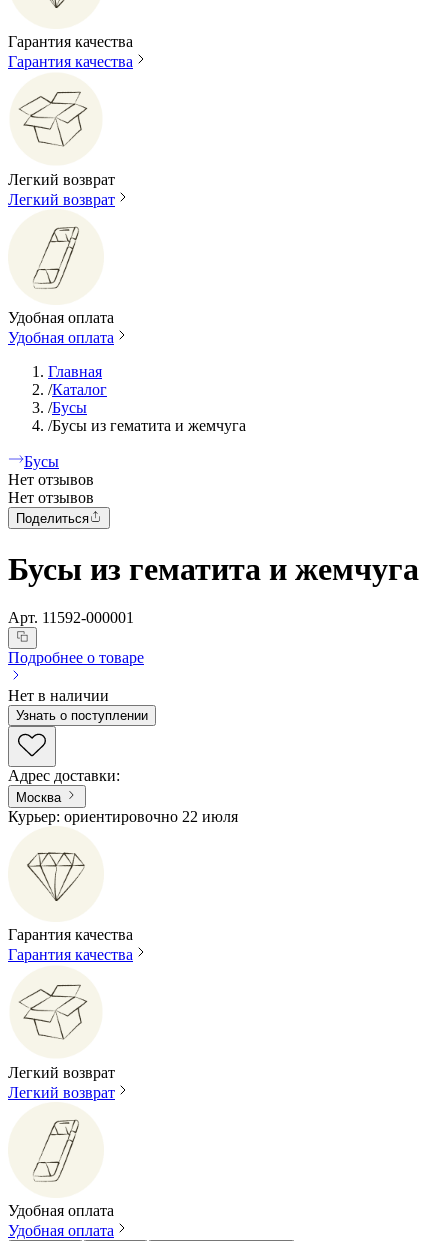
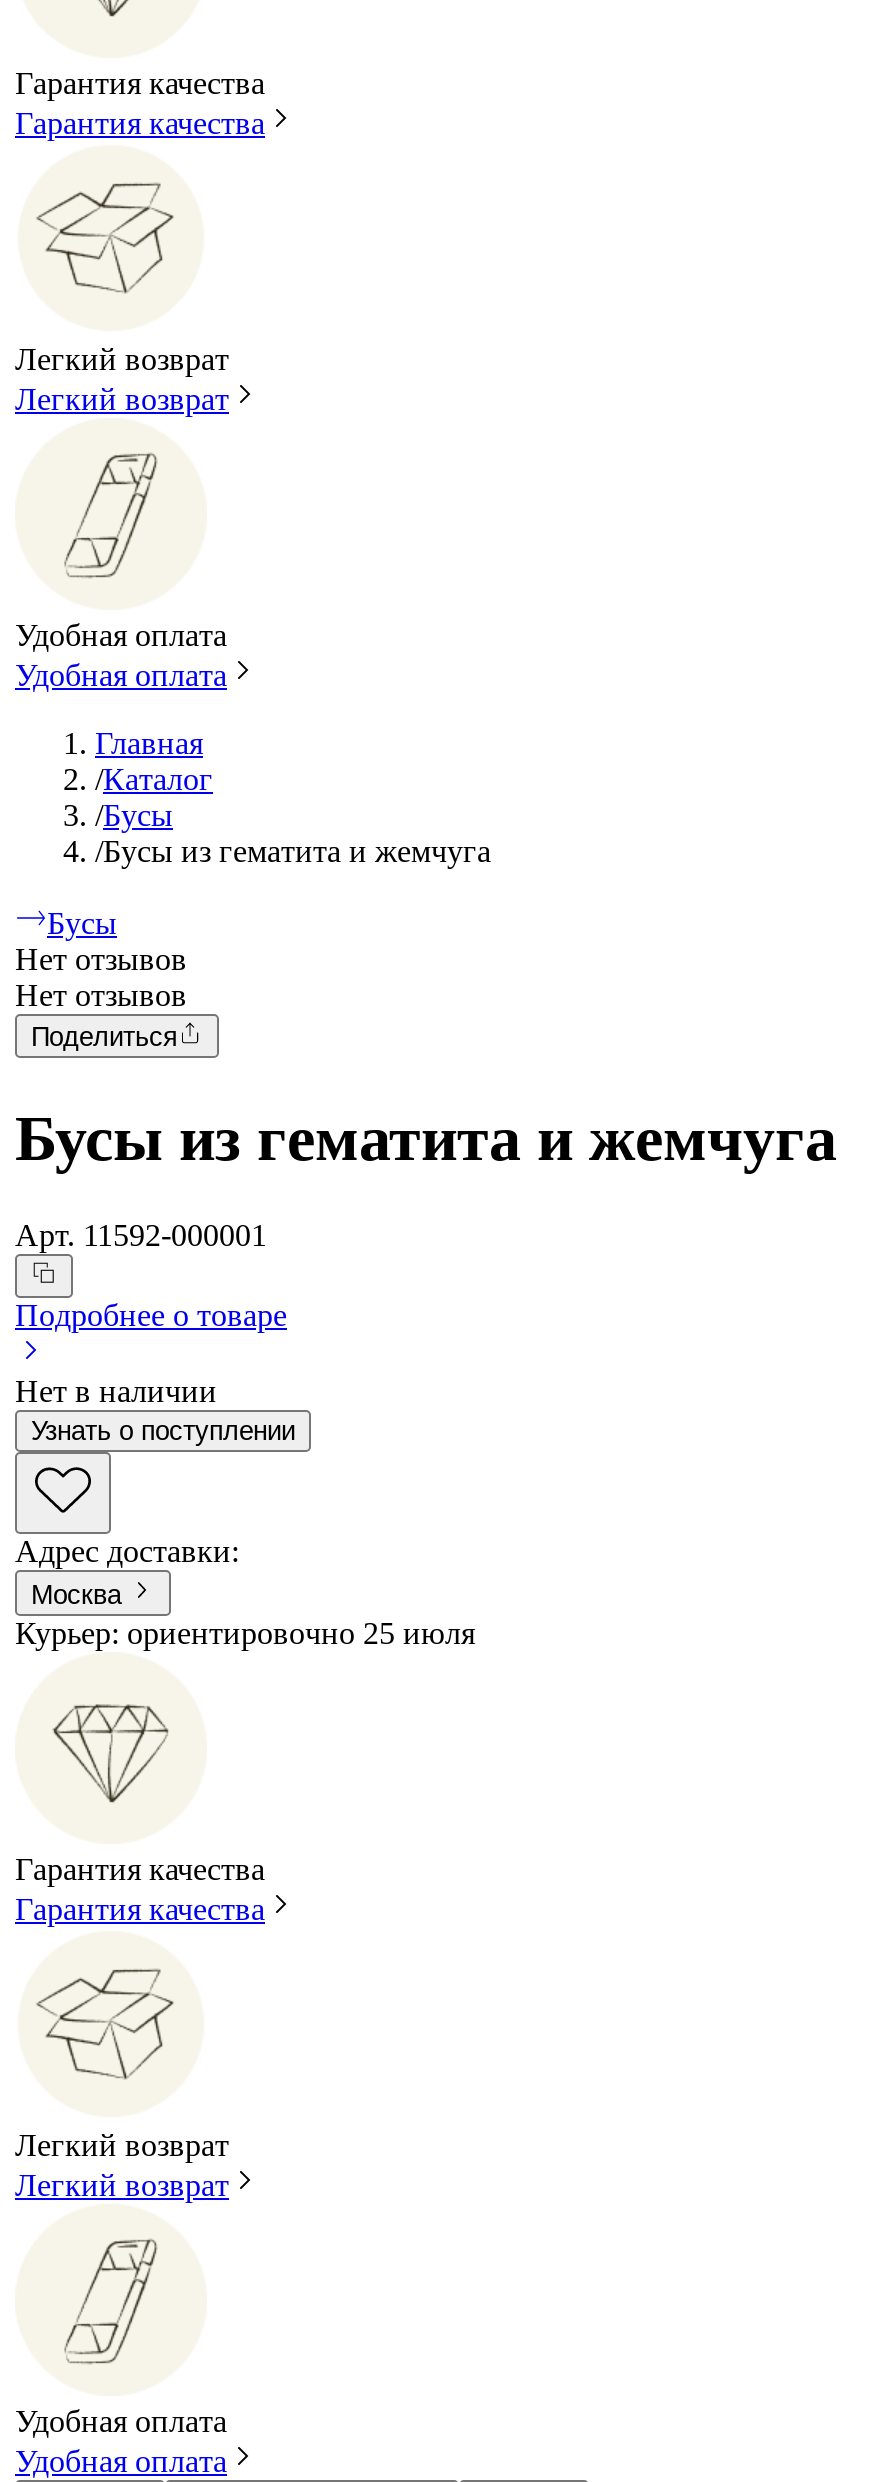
- Курьер: ориентировочно 22 июля
+ Курьер: ориентировочно 25 июля
